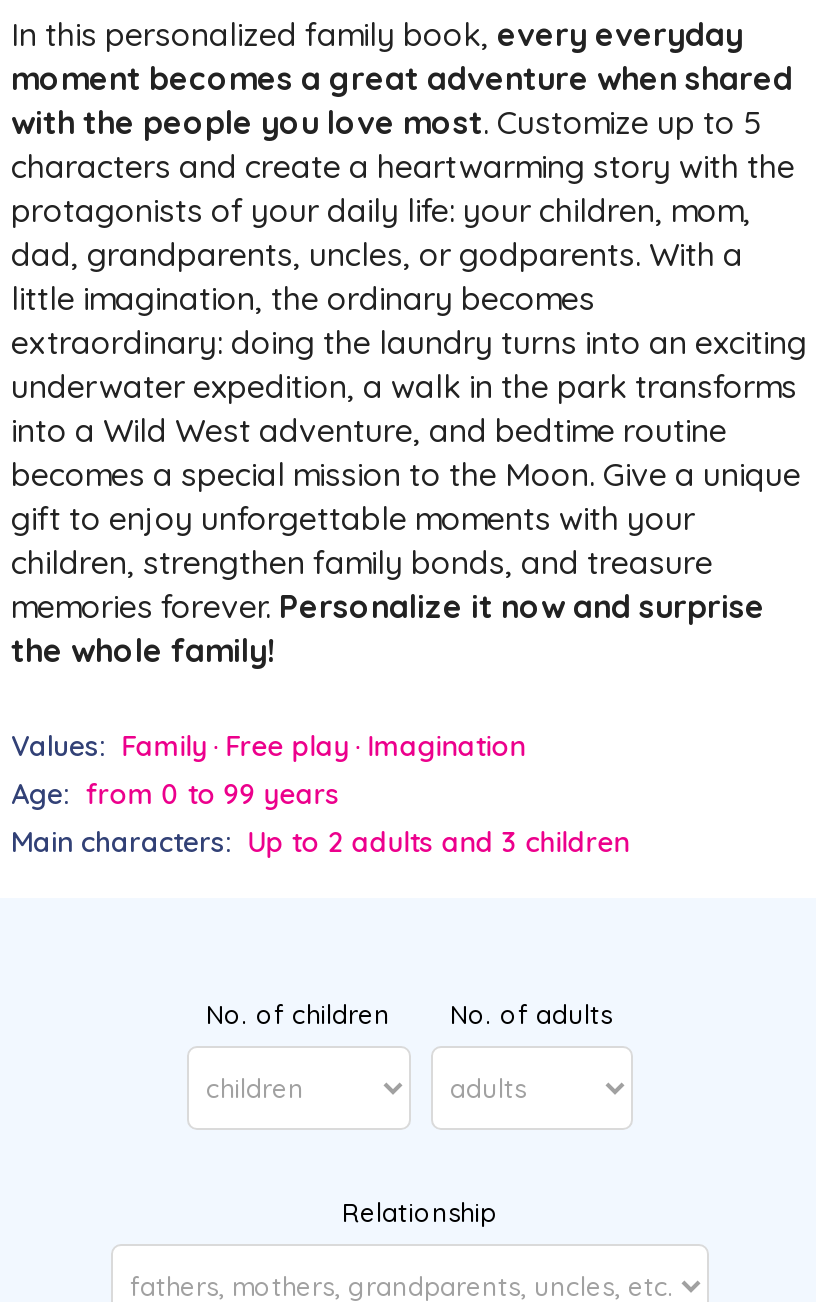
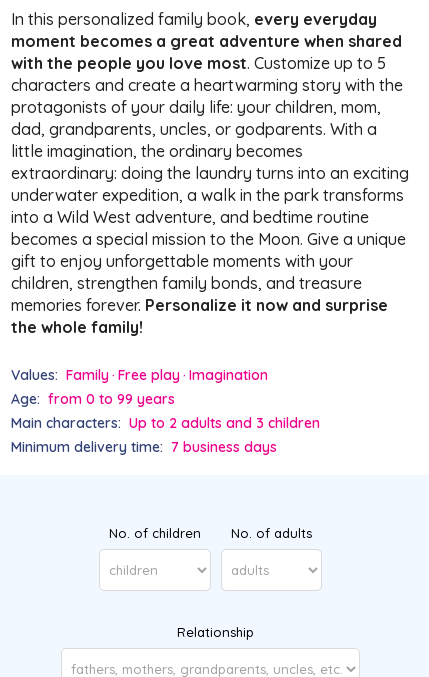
+ Minimum delivery time: 7 business days
